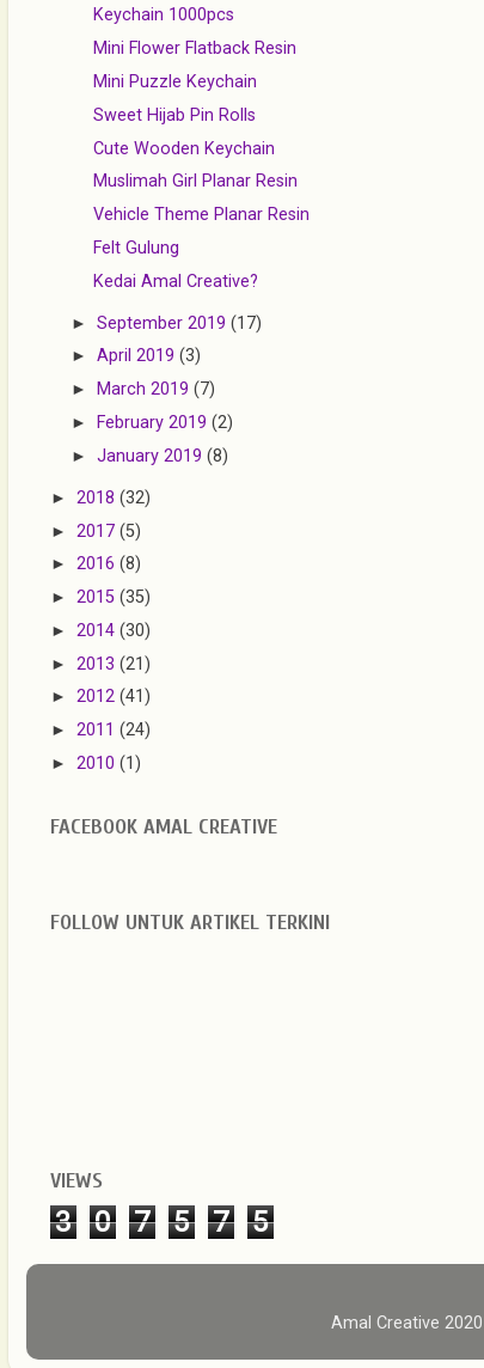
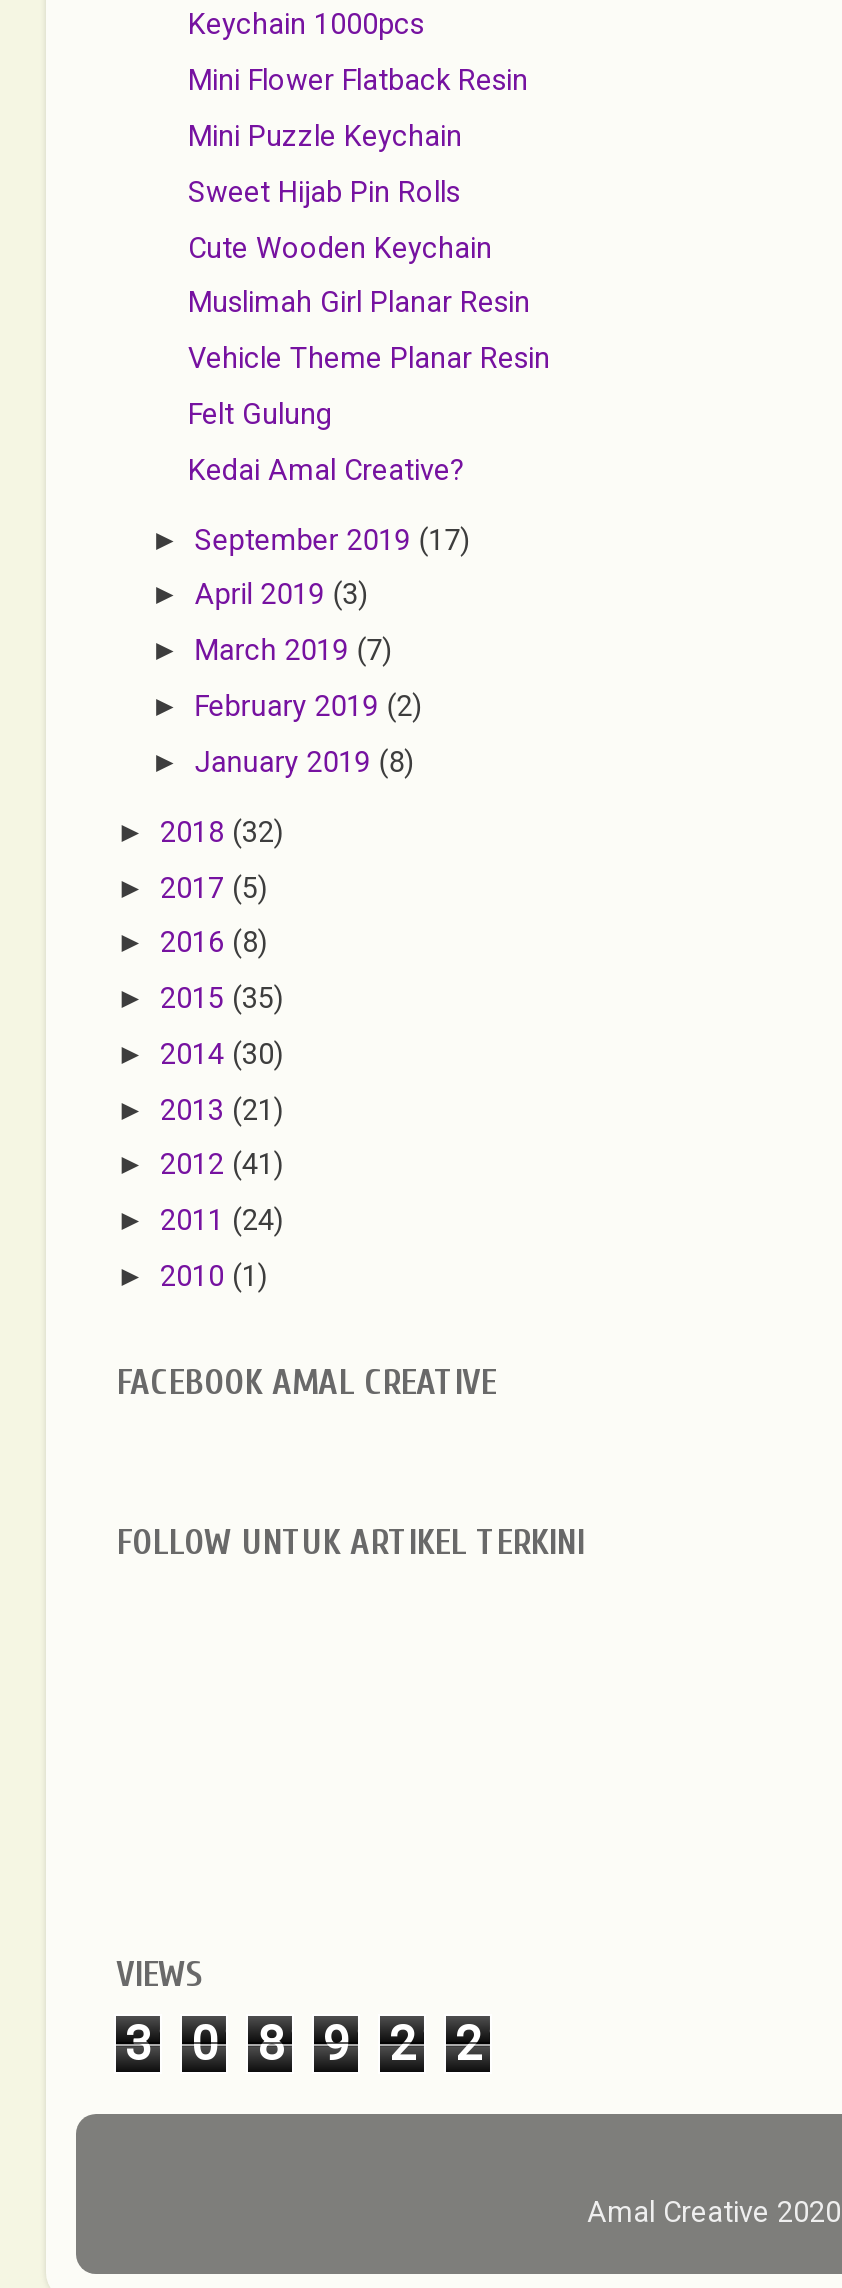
- 7
+ 8

- 5
+ 9

- 7
+ 2

- 5
+ 2
